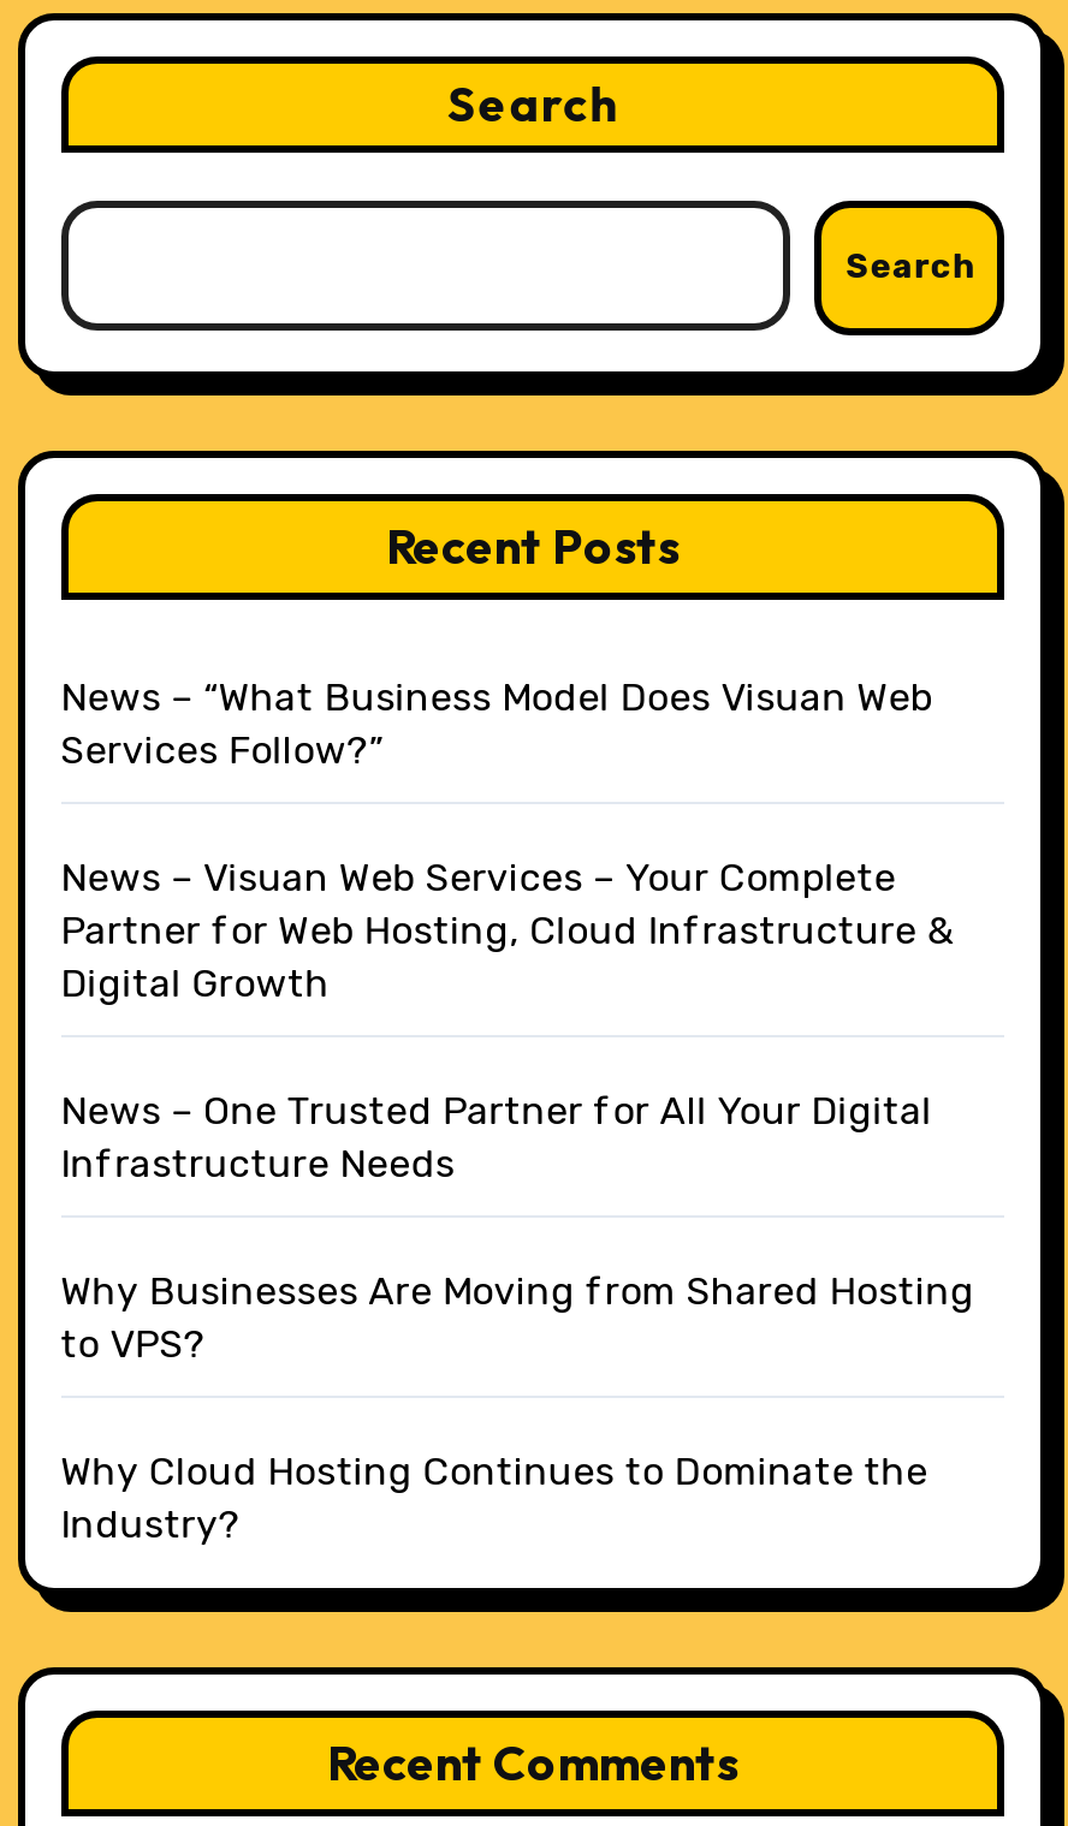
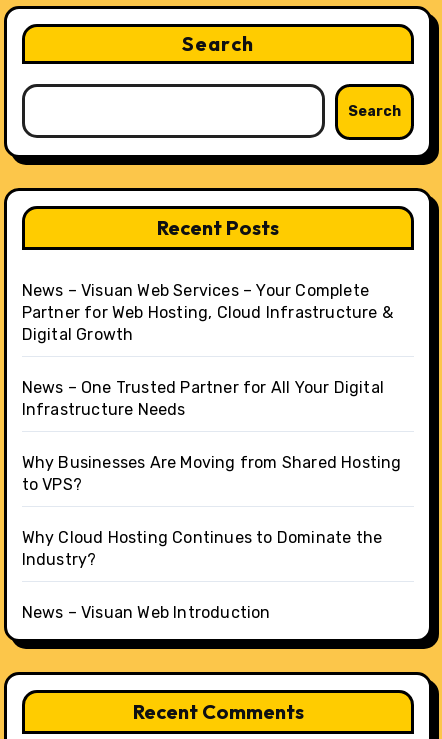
- News – “What Business Model Does Visuan Web
- Services Follow?”

moved up: News – Visuan Web Services – Your Complete | Partner for Web Hosting, Cloud Infrastructure & | Digital Growth | ... | Why Cloud Hosting Continues to Dominate the | Industry?

+ News – Visuan Web Introduction
